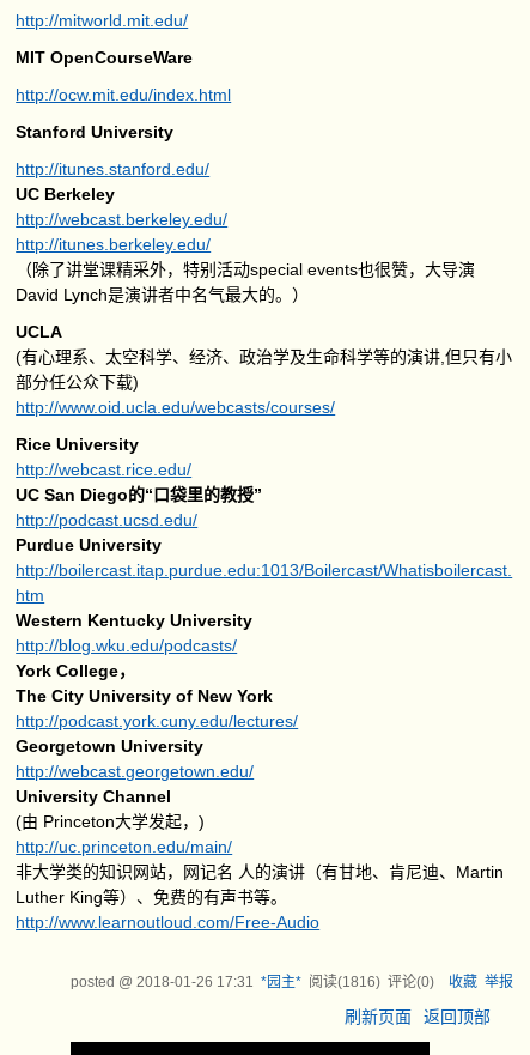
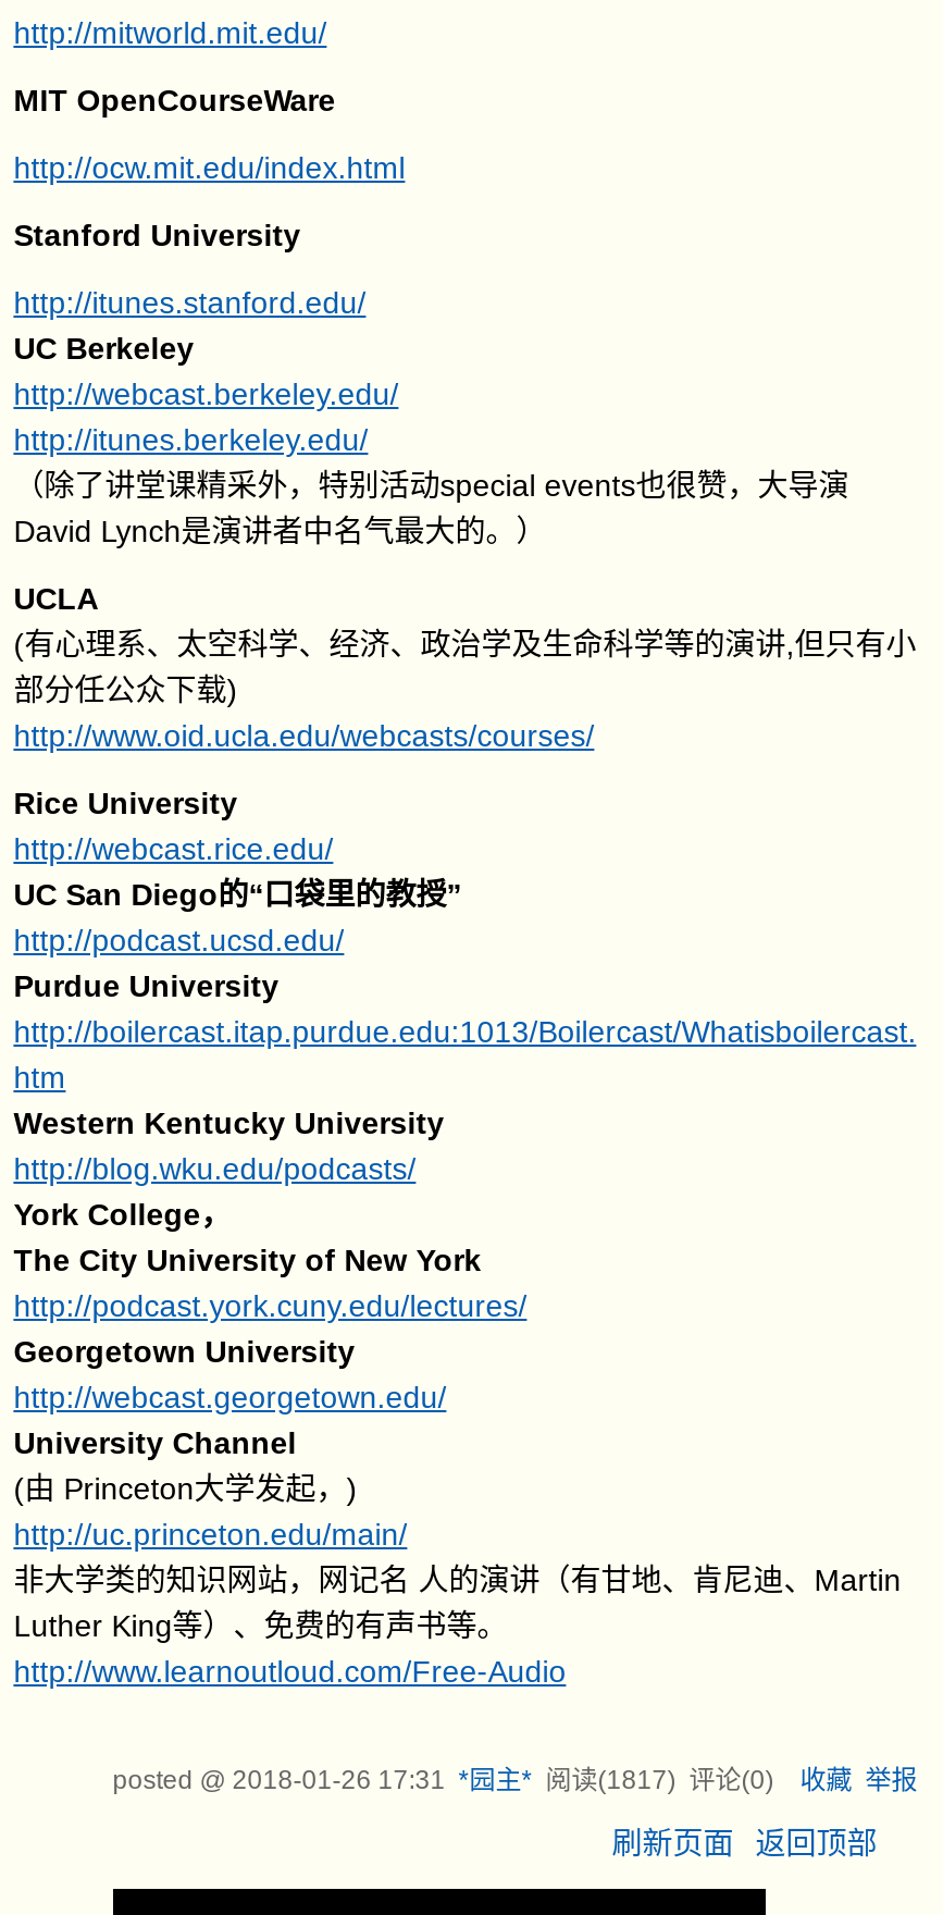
- posted @ 2018-01-26 17:31 *园主*阅读(1816) 评论(0)收藏 举报
+ posted @ 2018-01-26 17:31 *园主*阅读(1817) 评论(0)收藏 举报
